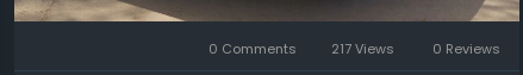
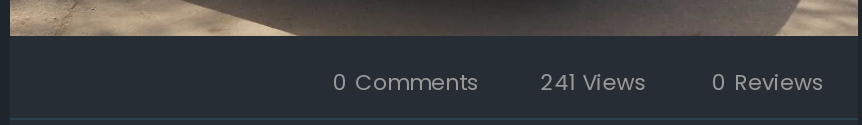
- 0 Comments 217 Views 0 Reviews
+ 0 Comments 241 Views 0 Reviews
